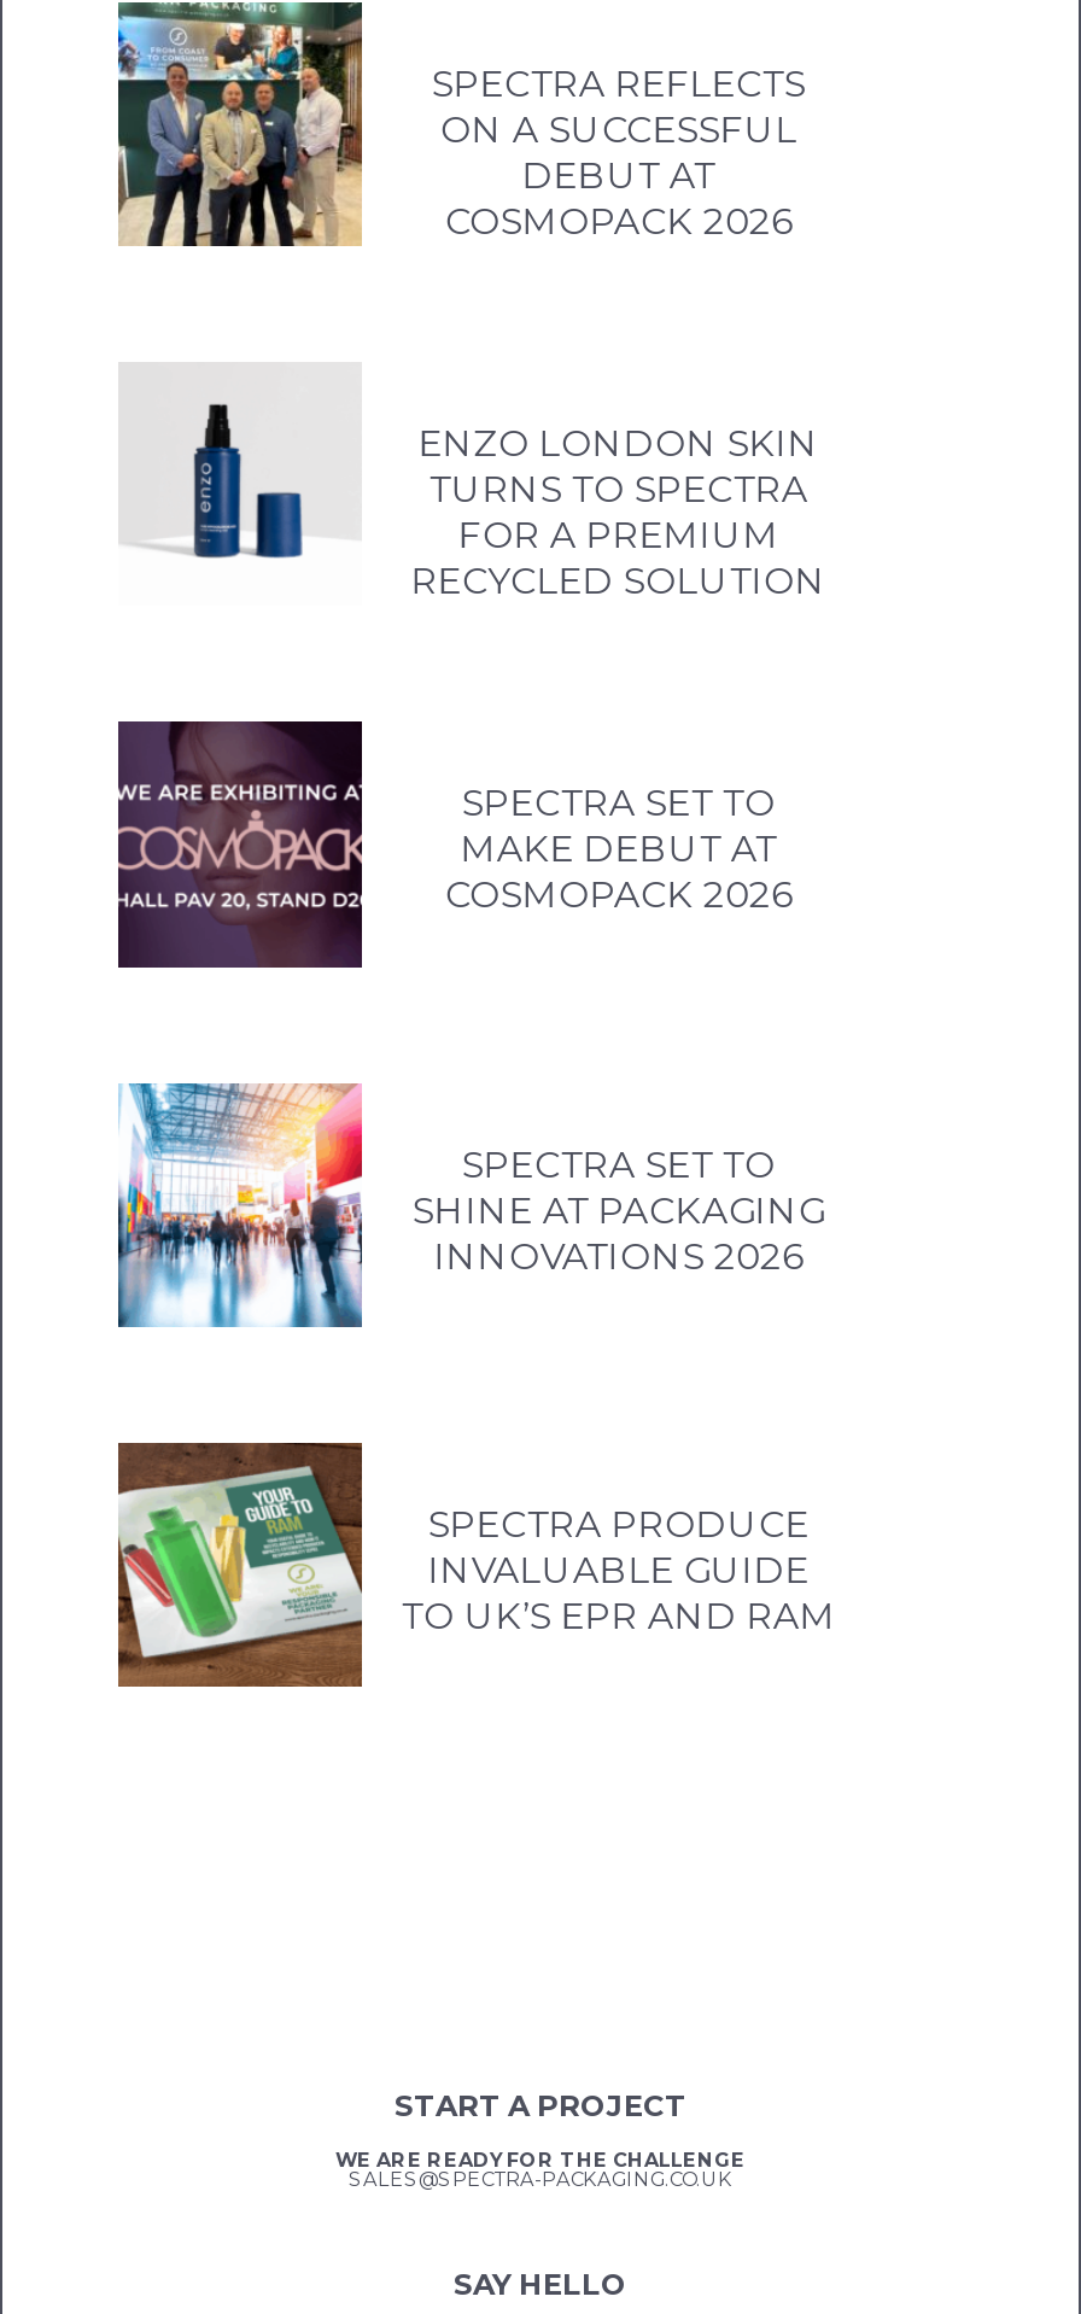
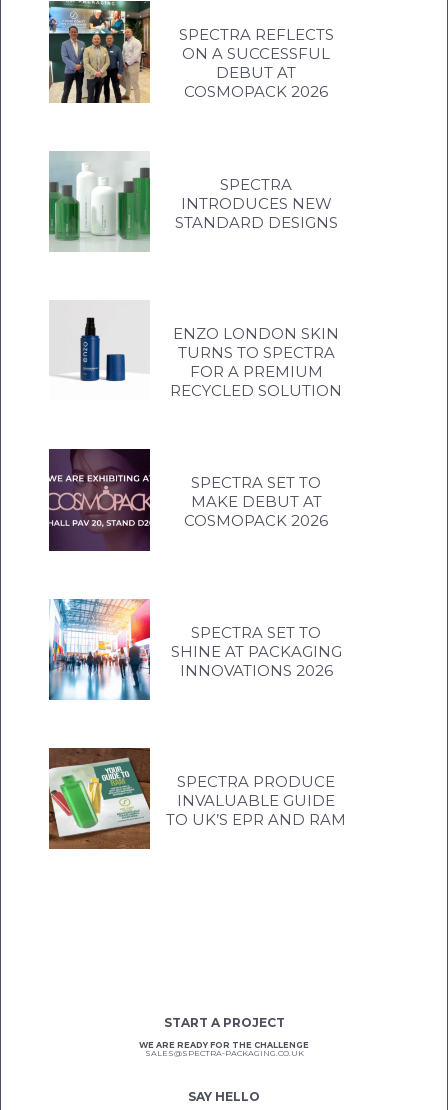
+ [image]
+ SPECTRA
+ INTRODUCES NEW
+ STANDARD DESIGNS
